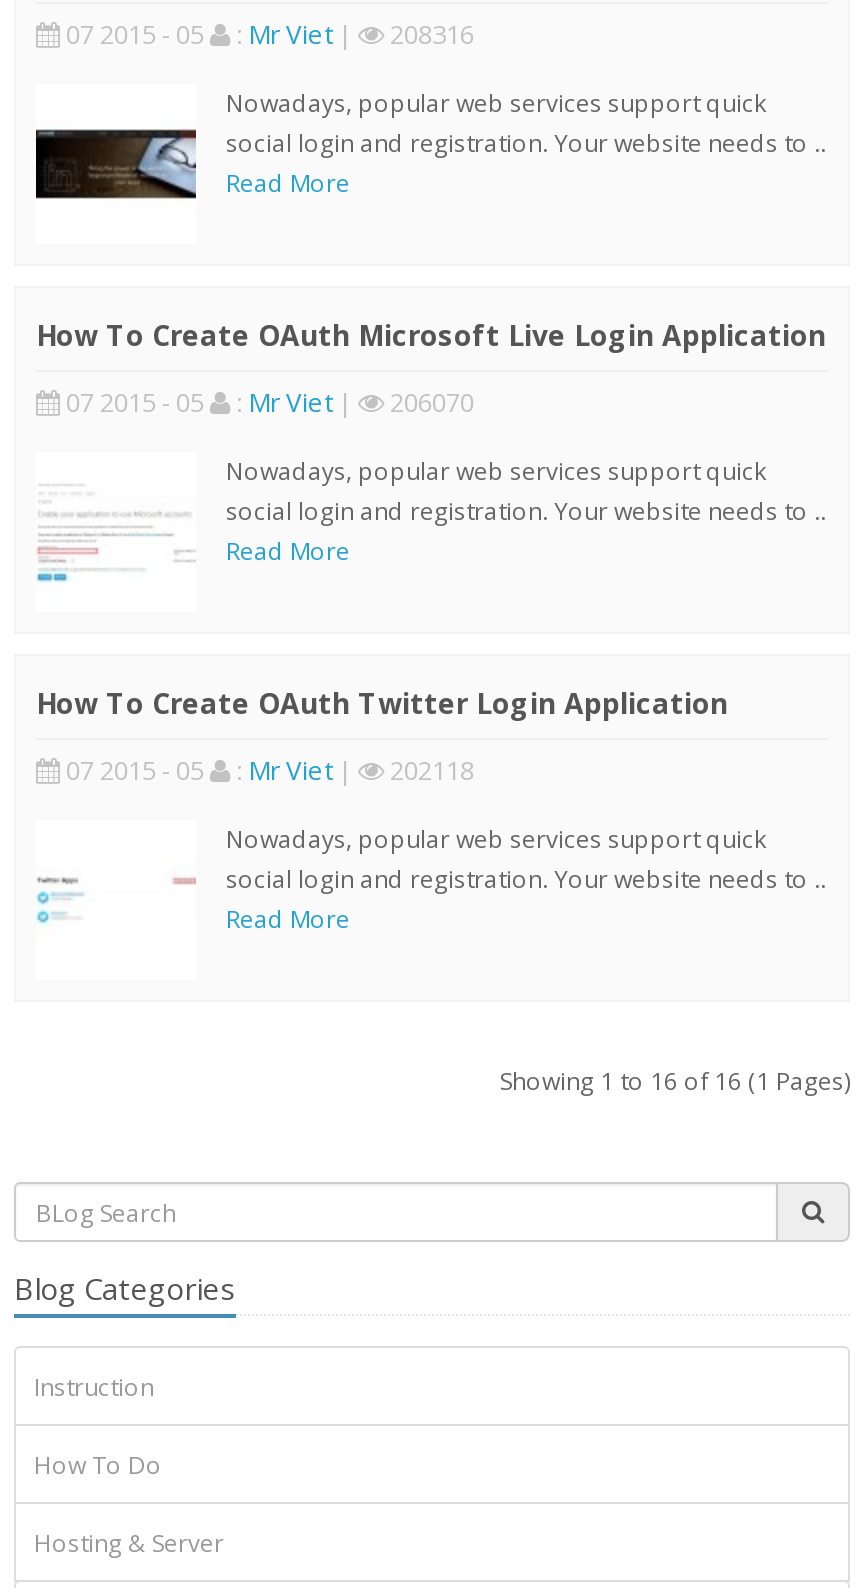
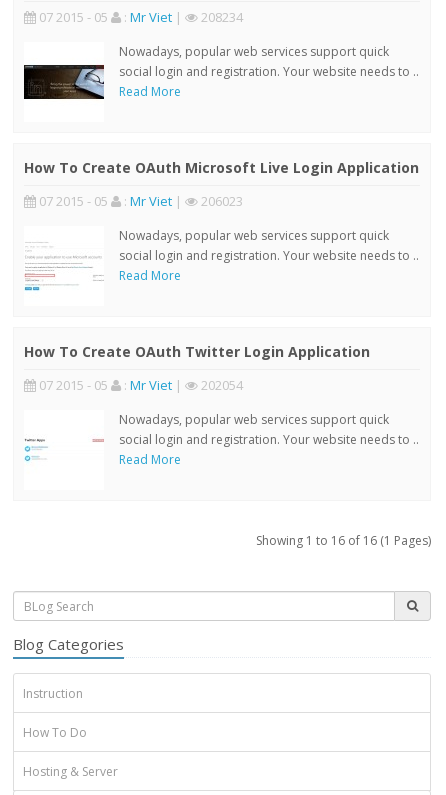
- 208316
+ 208234

- 206070
+ 206023

- 202118
+ 202054
